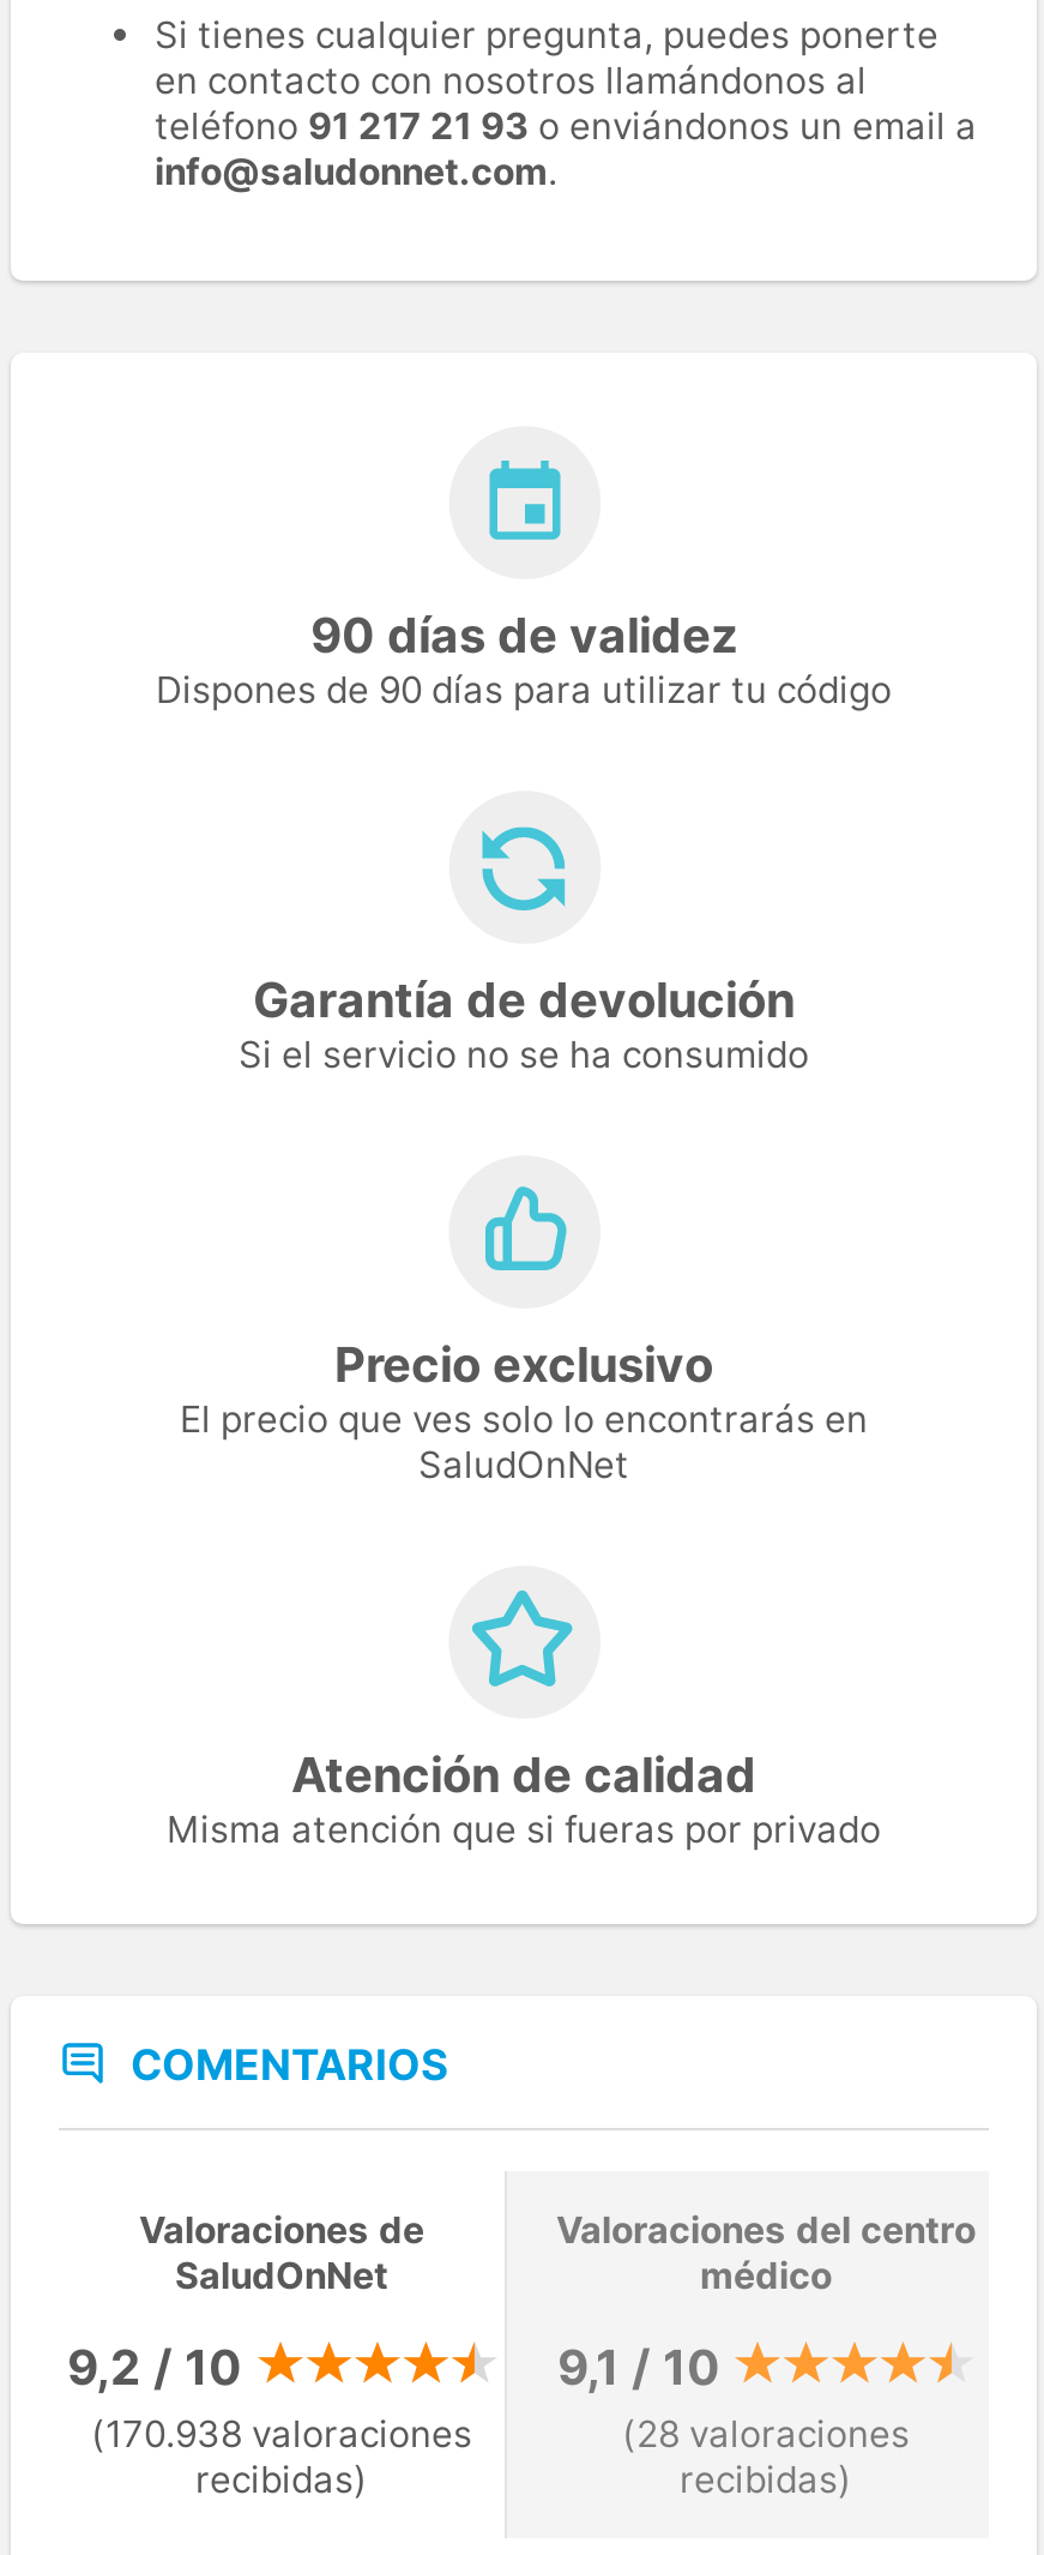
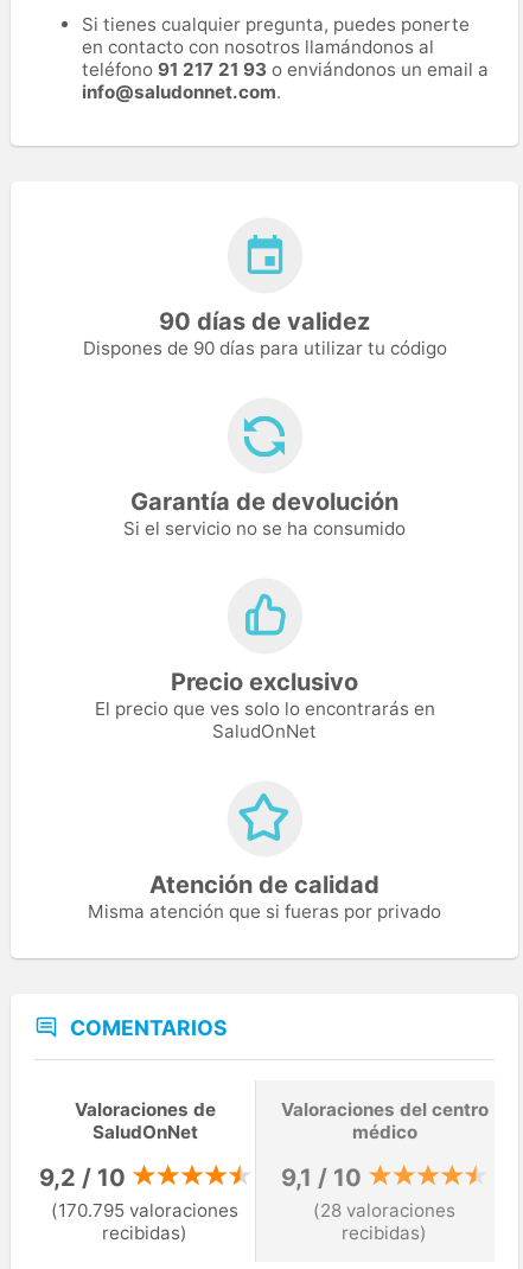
- (170.938 valoraciones
+ (170.795 valoraciones
